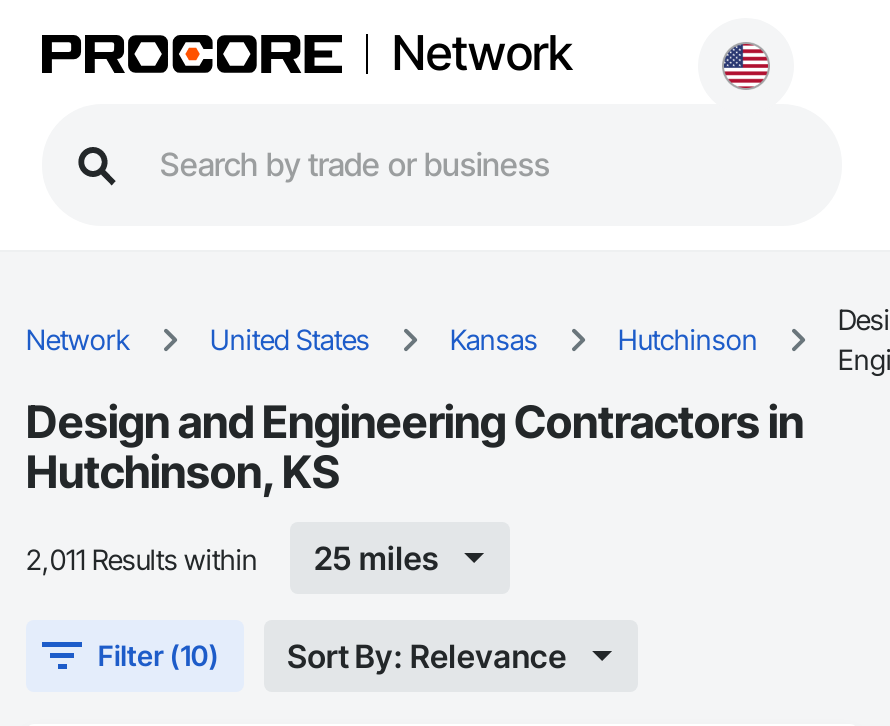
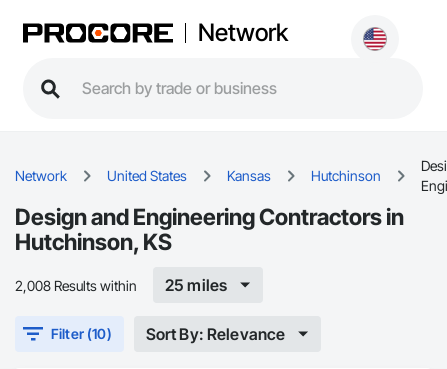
- 2,011 Results within
+ 2,008 Results within
